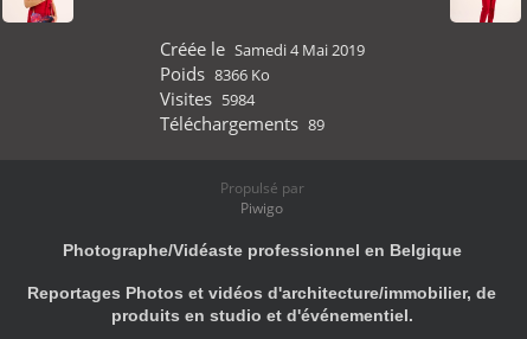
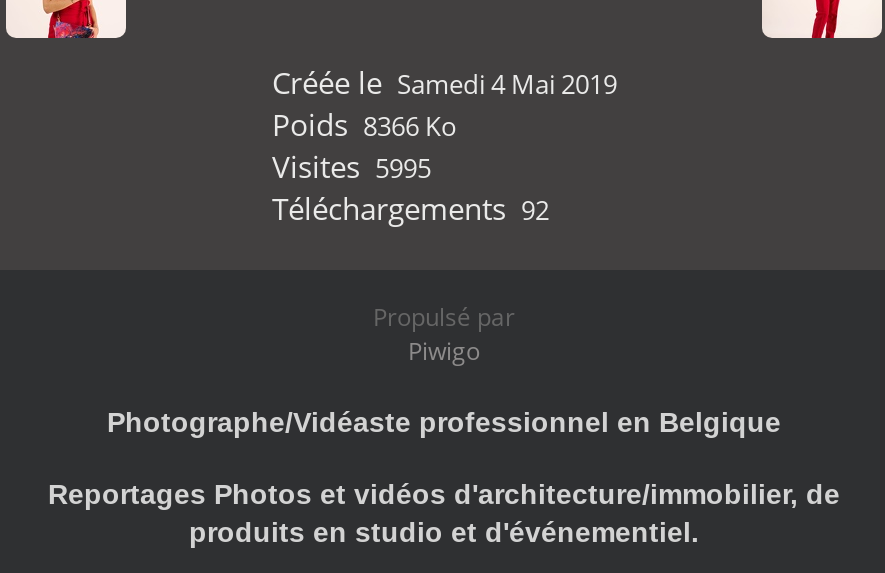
- Visites 5984
+ Visites 5995

- Téléchargements 89
+ Téléchargements 92
